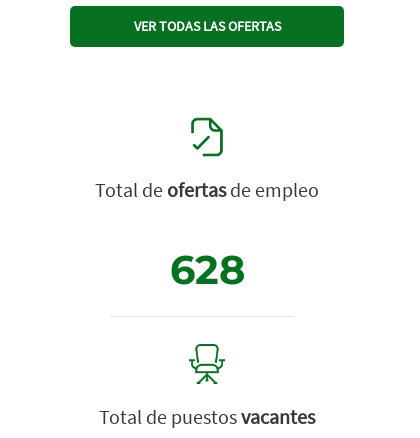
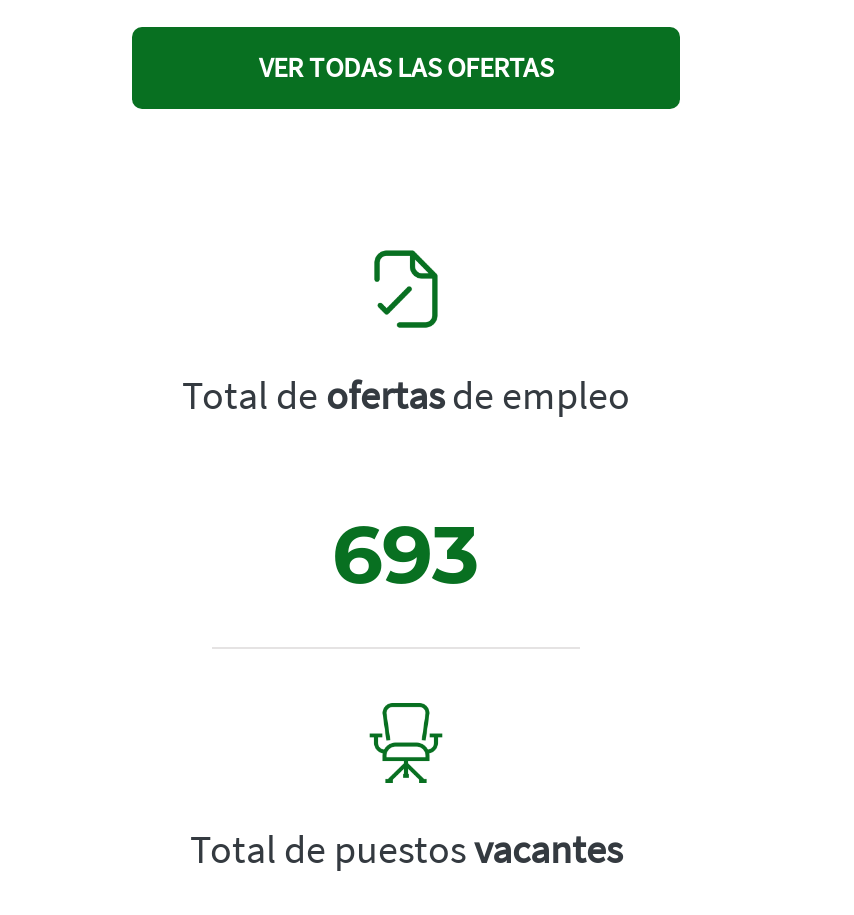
- 628
+ 693
